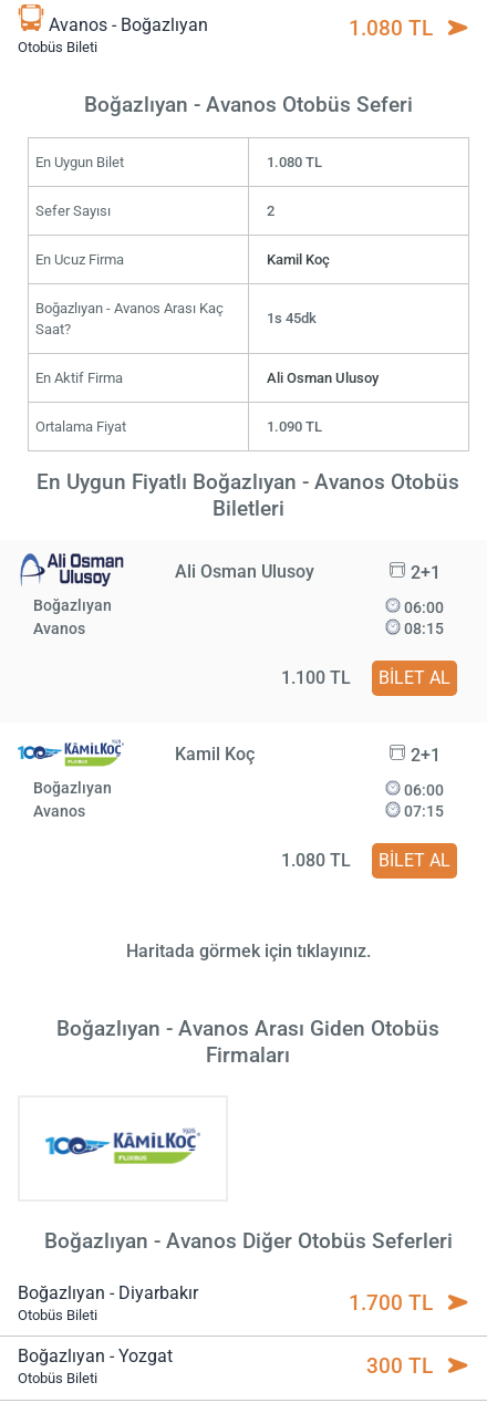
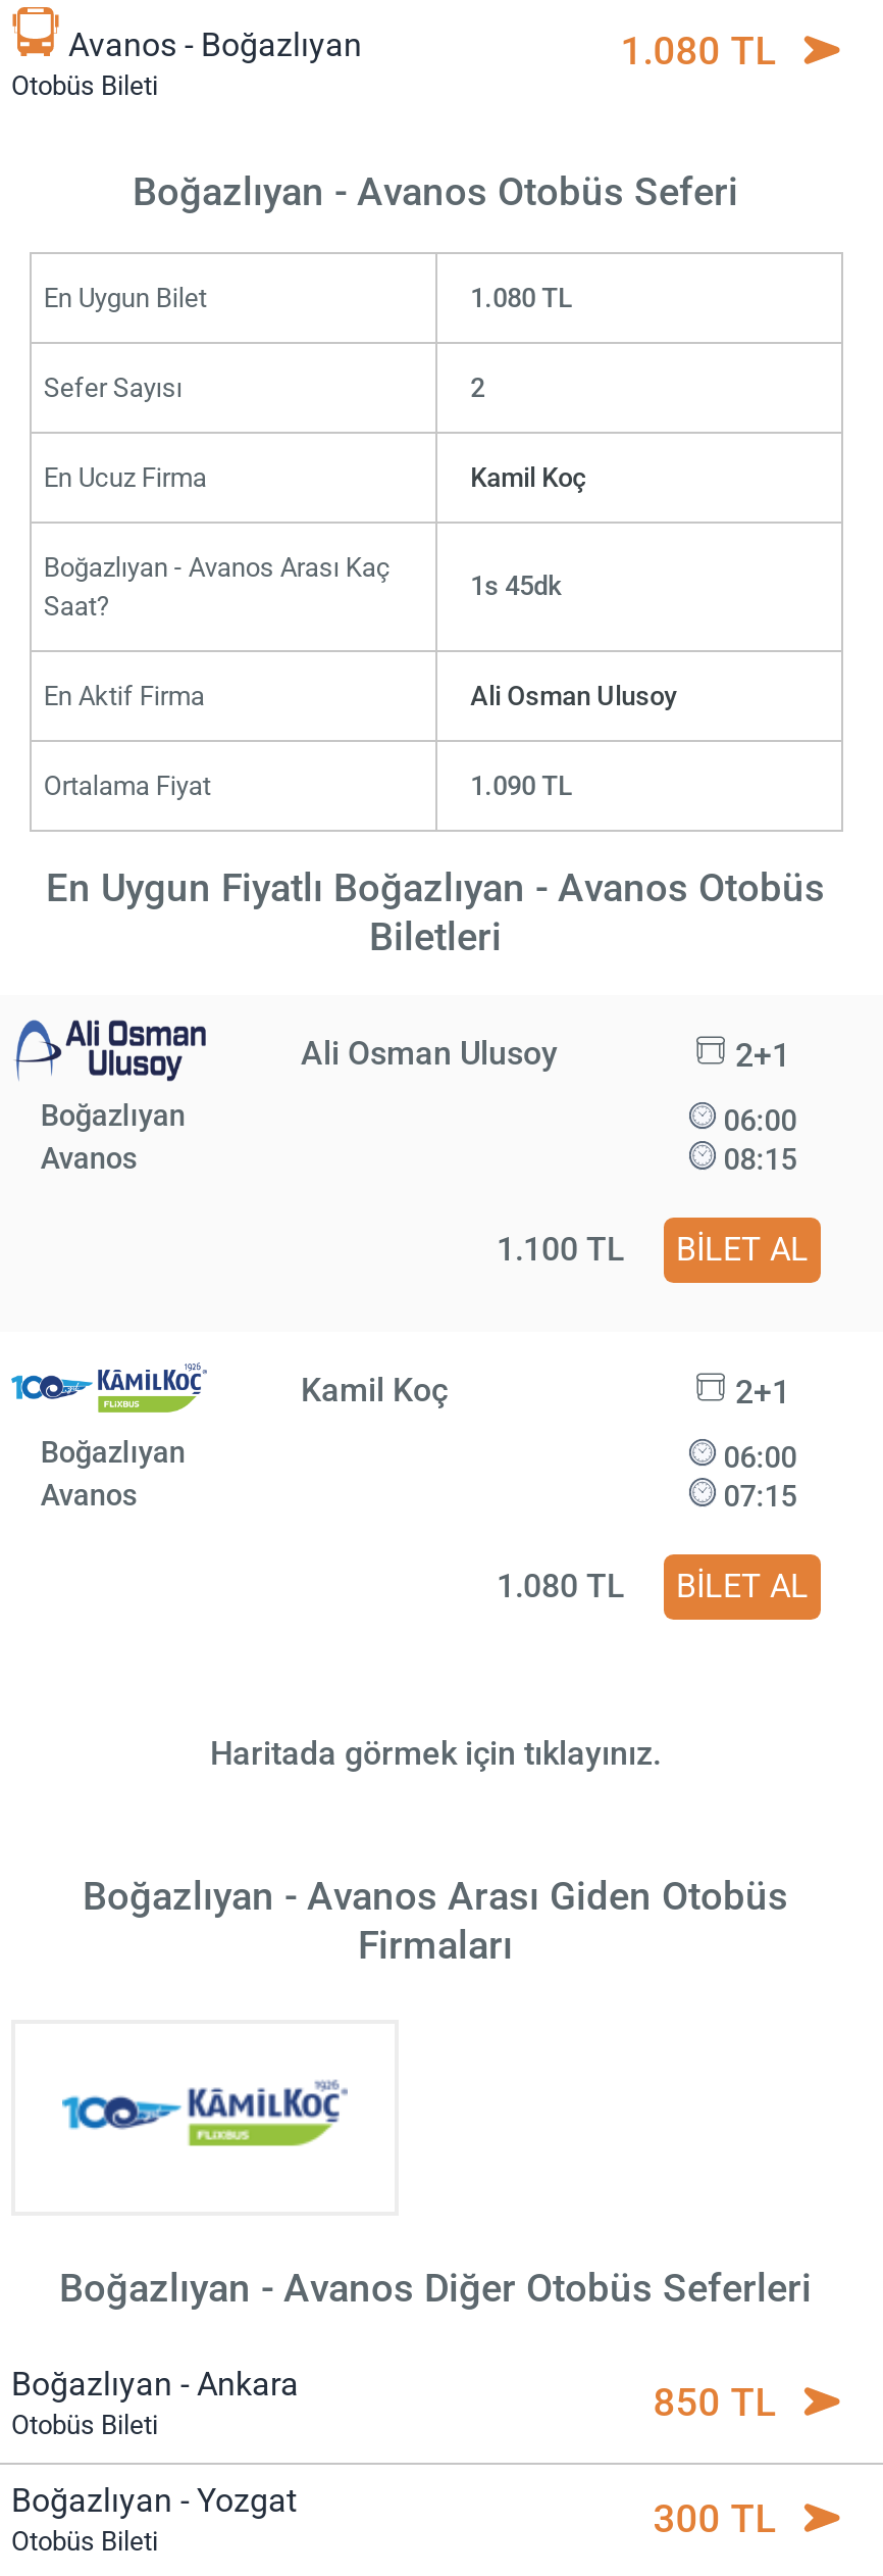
- Boğazlıyan - Diyarbakır
+ Boğazlıyan - Ankara

- 1.700 TL
+ 850 TL
